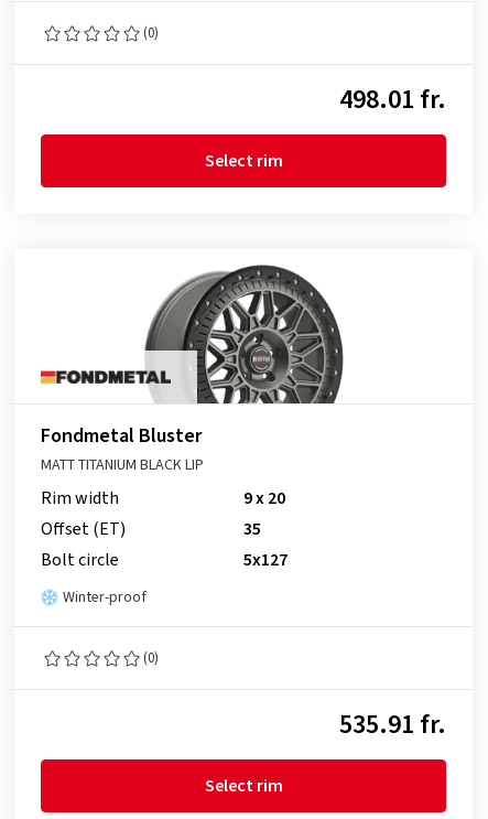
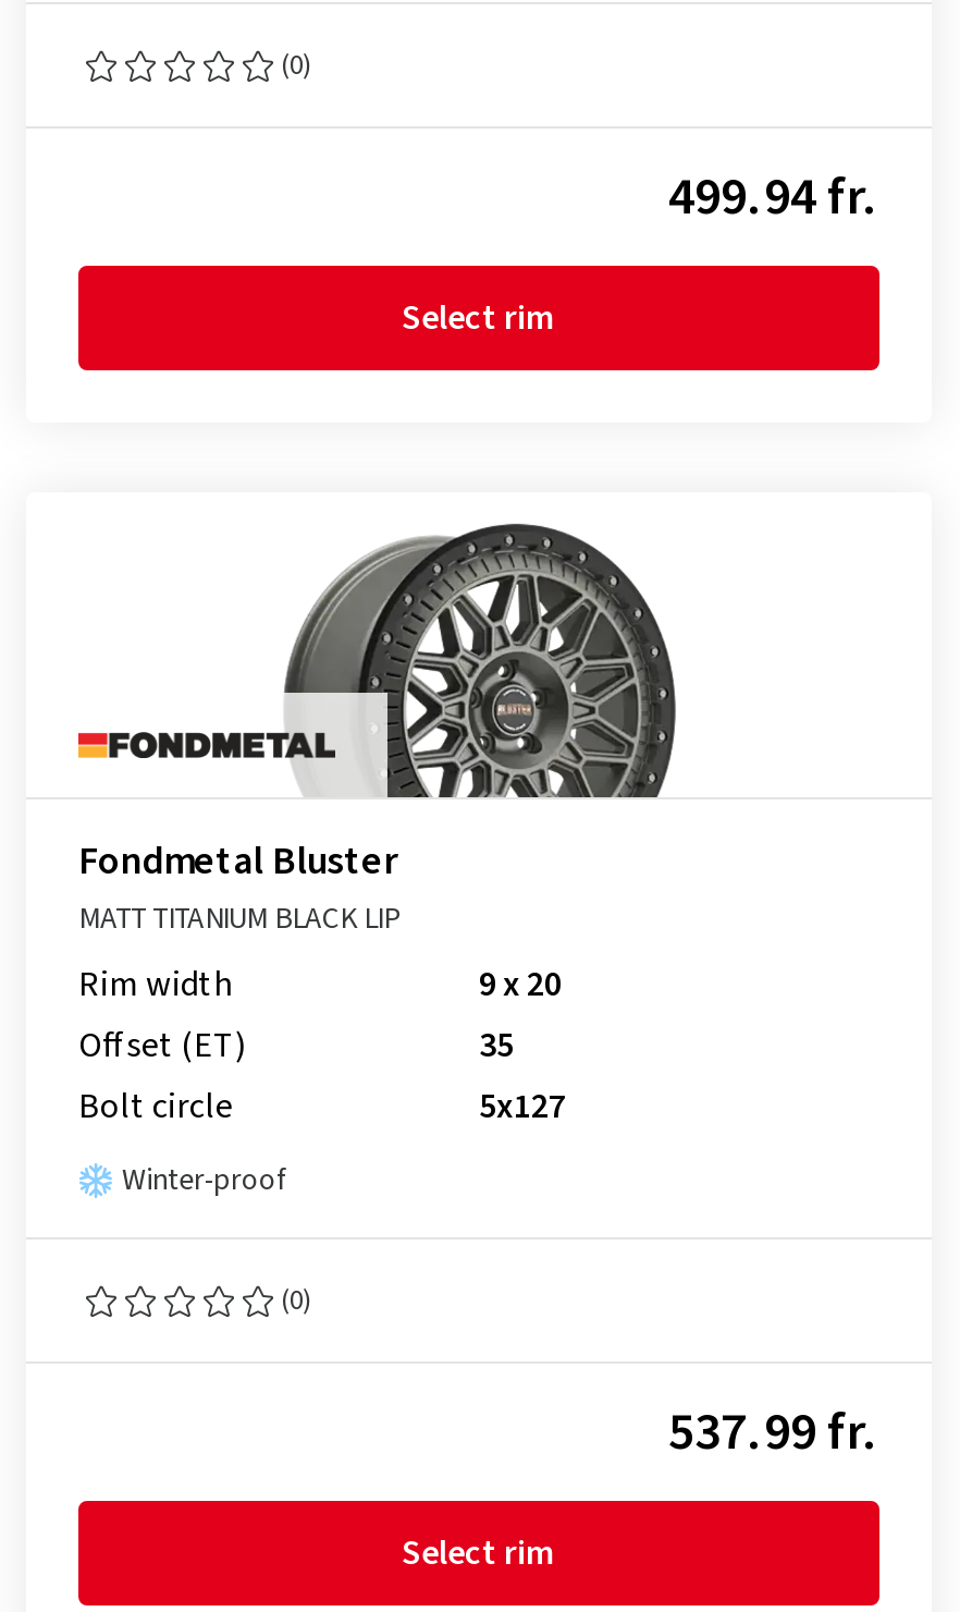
- 498.01 fr.
+ 499.94 fr.

- 535.91 fr.
+ 537.99 fr.
